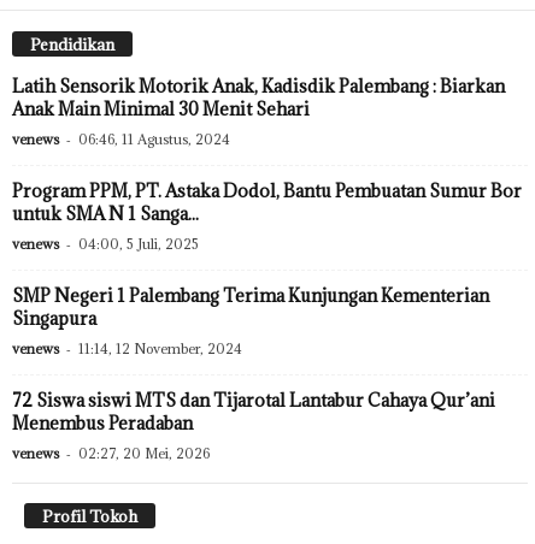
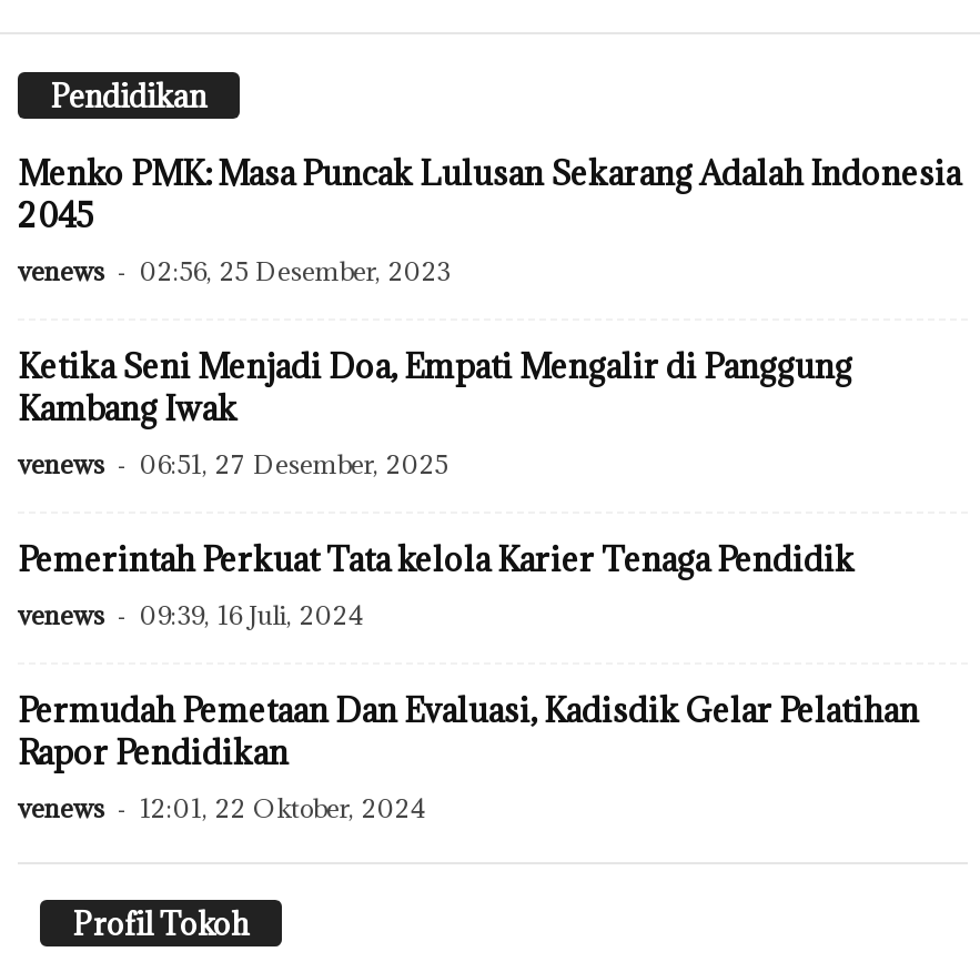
- Latih Sensorik Motorik Anak, Kadisdik Palembang : Biarkan
- Anak Main Minimal 30 Menit Sehari
- venews - 06:46, 11 Agustus, 2024
+ Menko PMK: Masa Puncak Lulusan Sekarang Adalah Indonesia
+ 2045
+ venews - 02:56, 25 Desember, 2023

- Program PPM, PT. Astaka Dodol, Bantu Pembuatan Sumur Bor
- untuk SMA N 1 Sanga...
- venews - 04:00, 5 Juli, 2025
+ Ketika Seni Menjadi Doa, Empati Mengalir di Panggung
+ Kambang Iwak
+ venews - 06:51, 27 Desember, 2025

- SMP Negeri 1 Palembang Terima Kunjungan Kementerian
- Singapura
- venews - 11:14, 12 November, 2024
+ Pemerintah Perkuat Tata kelola Karier Tenaga Pendidik
+ venews - 09:39, 16 Juli, 2024

- 72 Siswa siswi MTS dan Tijarotal Lantabur Cahaya Qur’ani
- Menembus Peradaban
- venews - 02:27, 20 Mei, 2026
+ Permudah Pemetaan Dan Evaluasi, Kadisdik Gelar Pelatihan
+ Rapor Pendidikan
+ venews - 12:01, 22 Oktober, 2024
